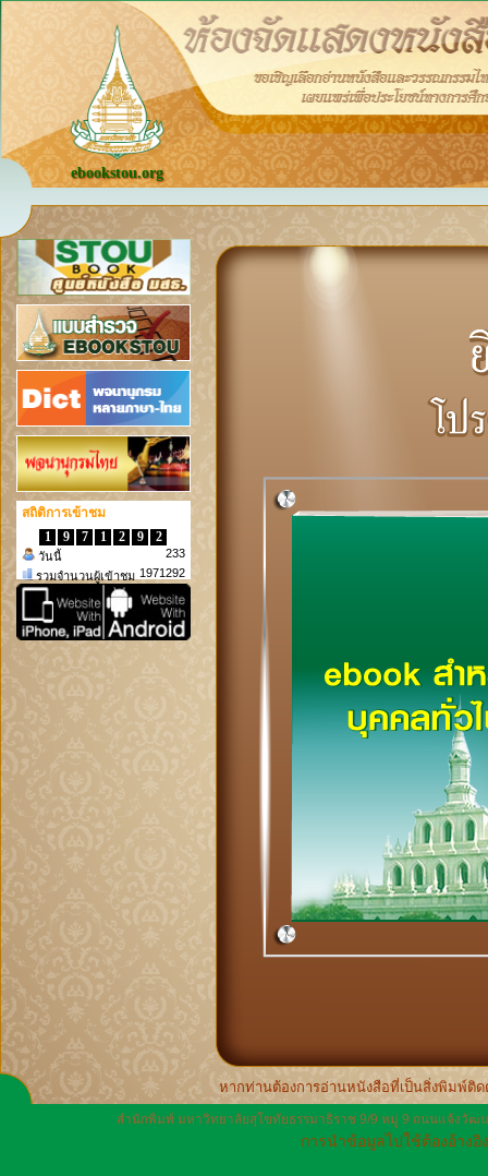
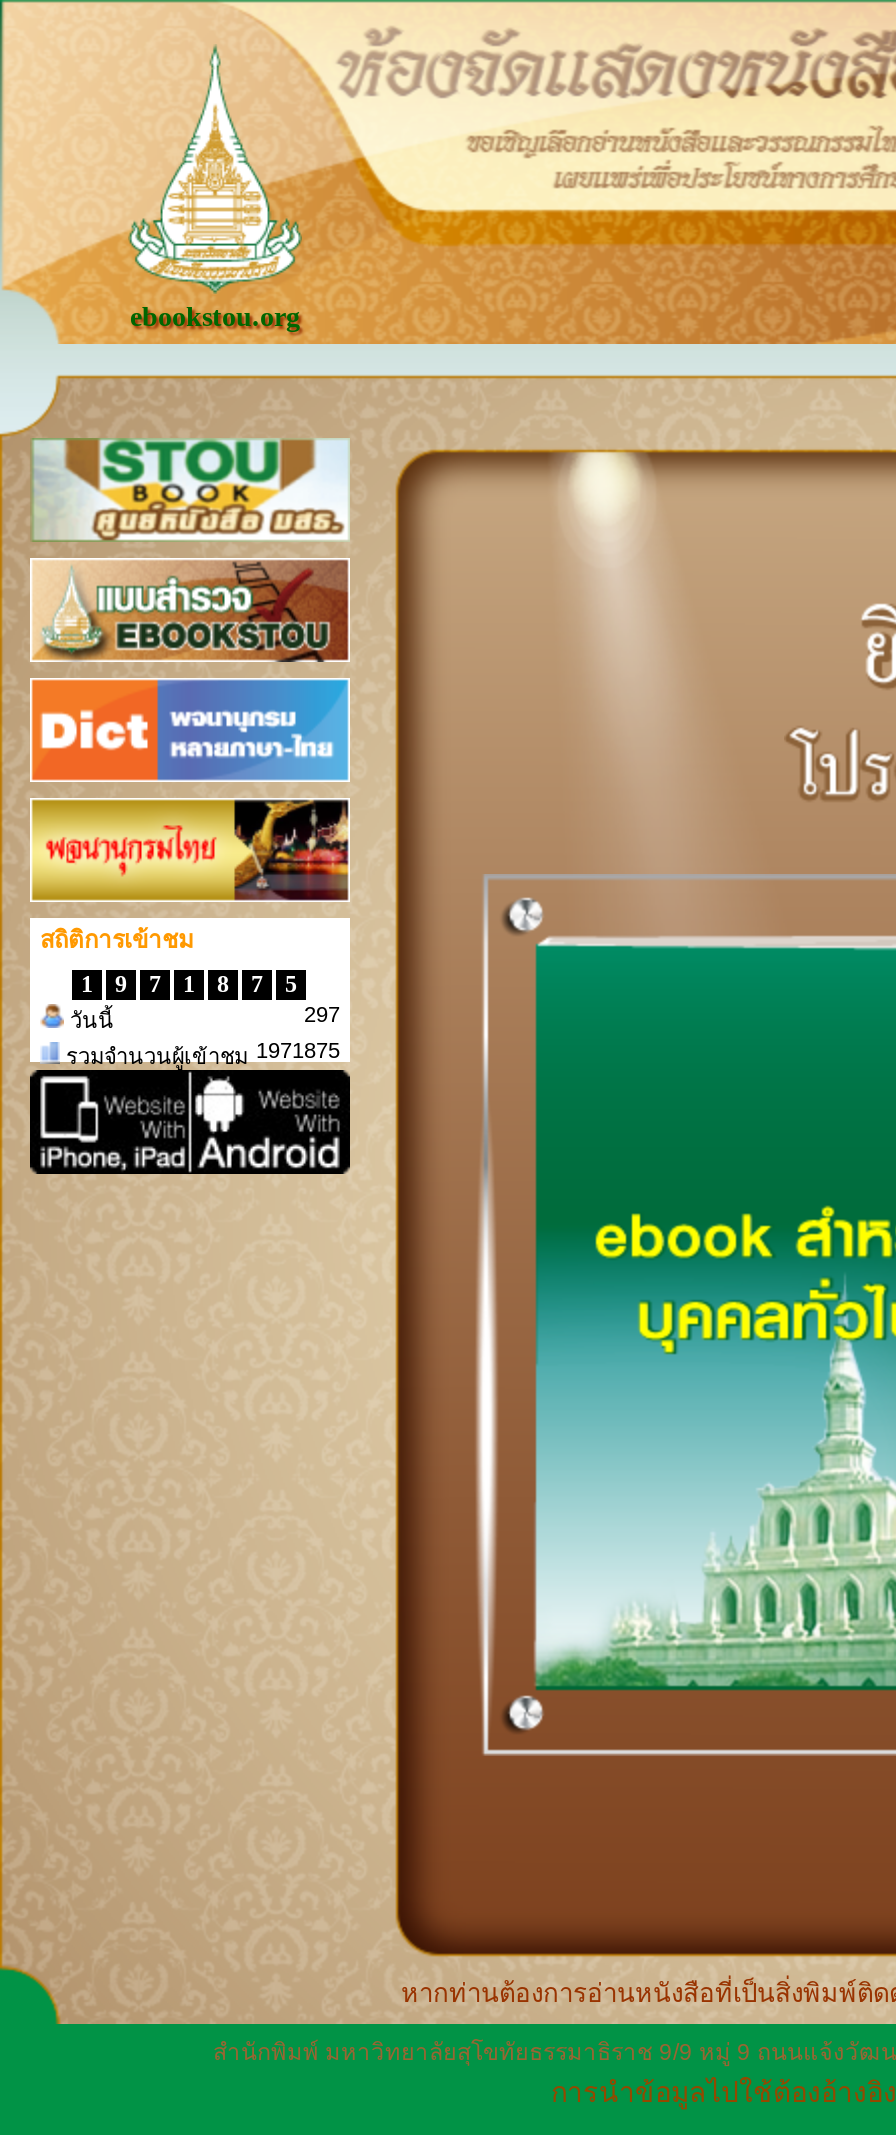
- 2
+ 8

- 9
+ 7

- 2
+ 5

- 233
+ 297

- รวมจำนวนผู้เข้าชม 1971292
+ รวมจำนวนผู้เข้าชม 1971875
